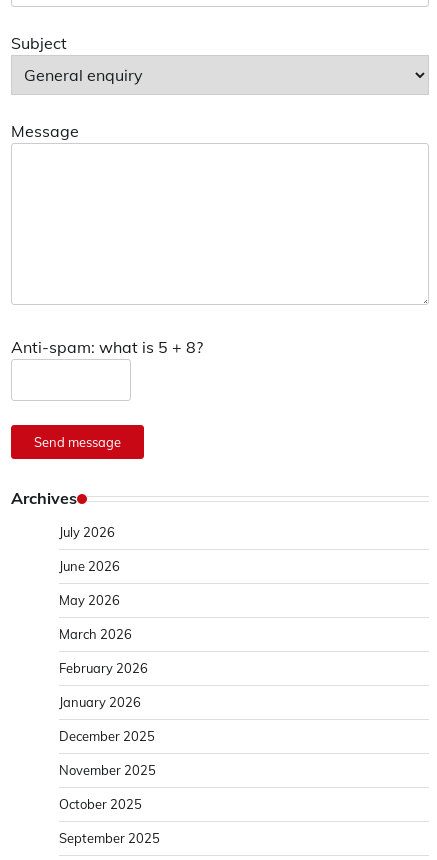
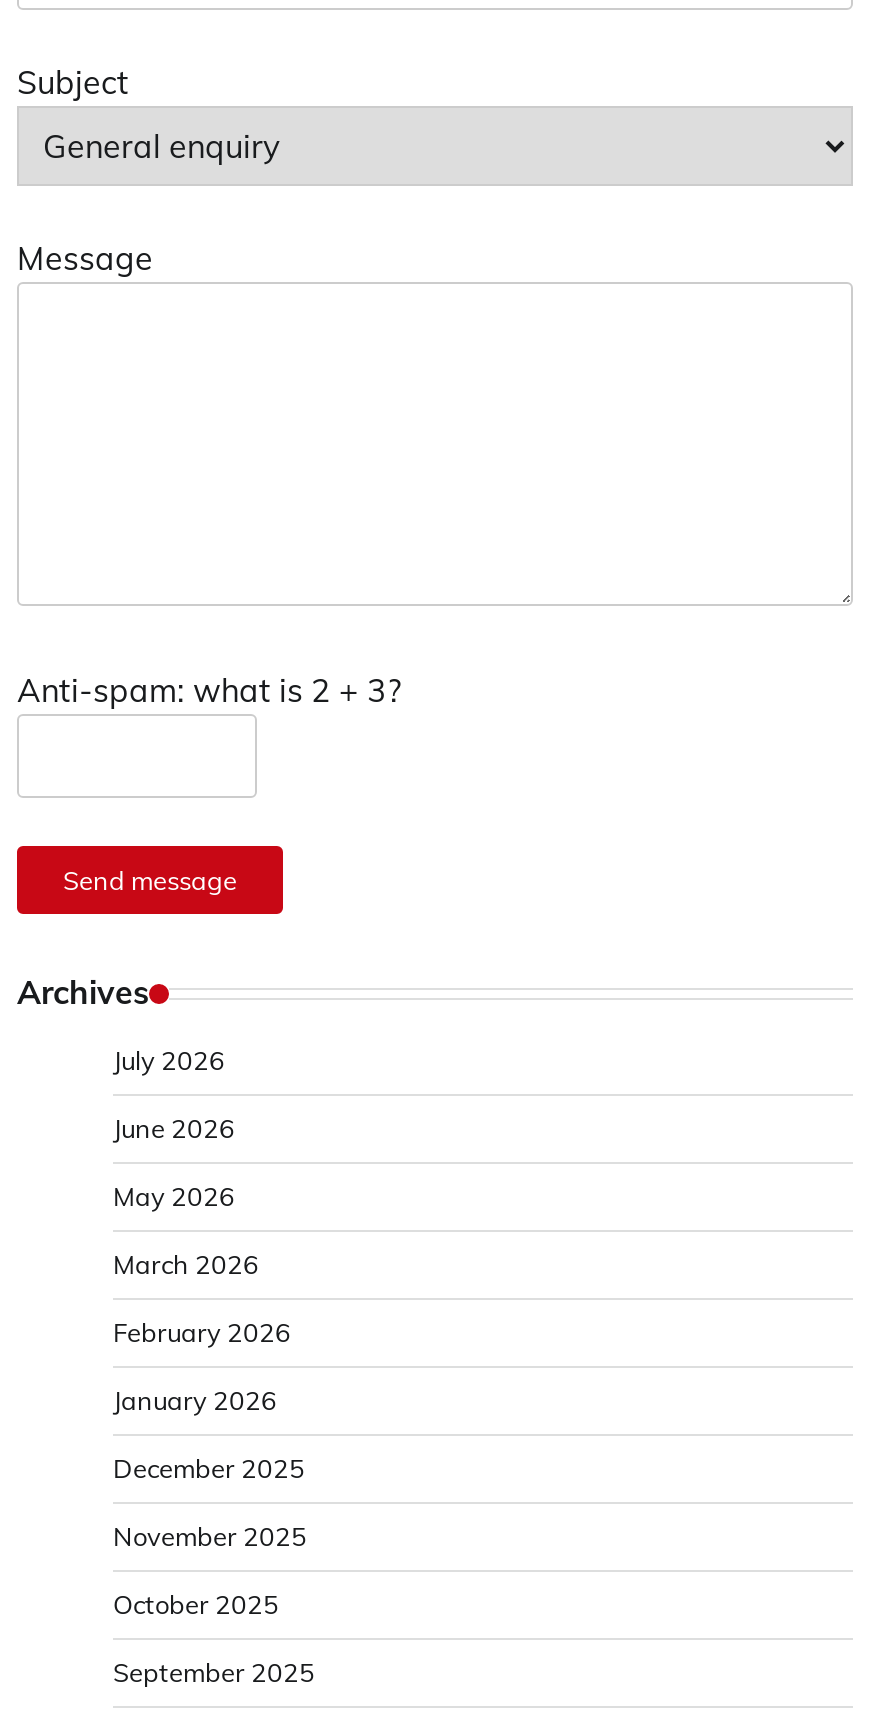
- Anti-spam: what is 5 + 8?
+ Anti-spam: what is 2 + 3?
